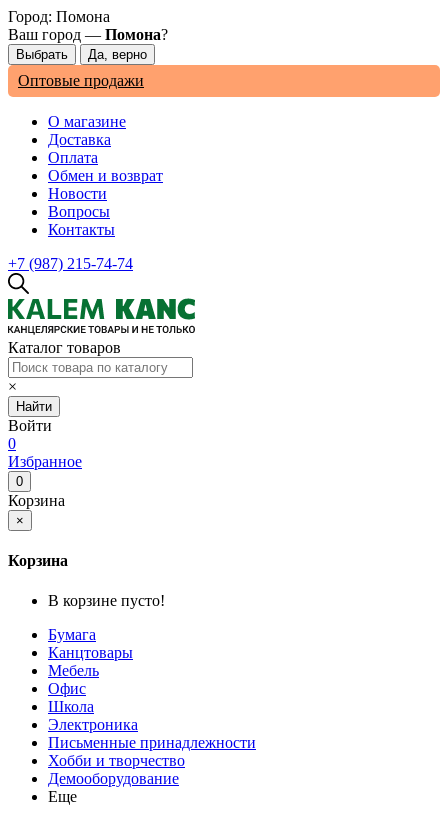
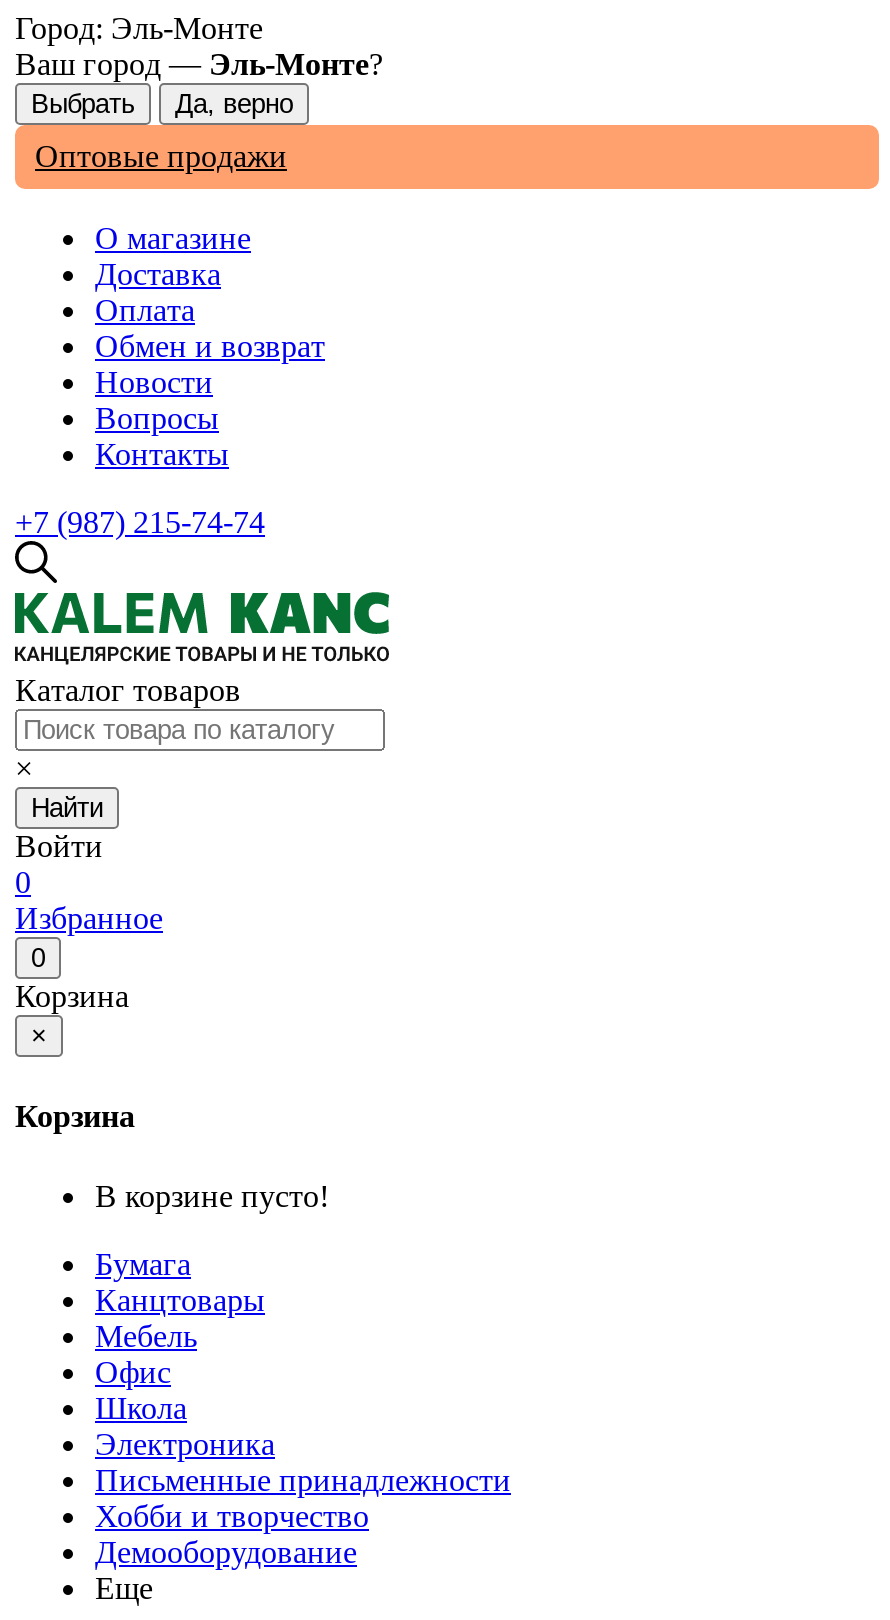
- Город: Помона
+ Город: Эль-Монте

- Ваш город — Помона?
+ Ваш город — Эль-Монте?
